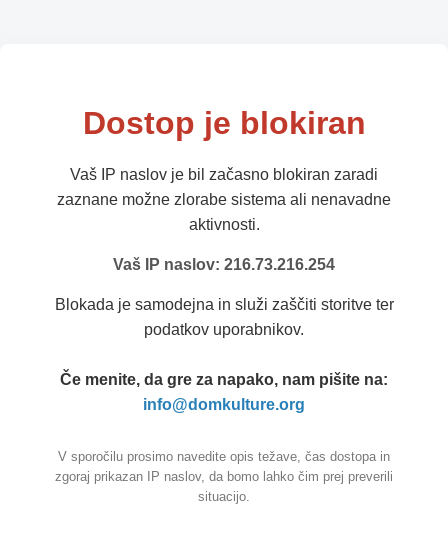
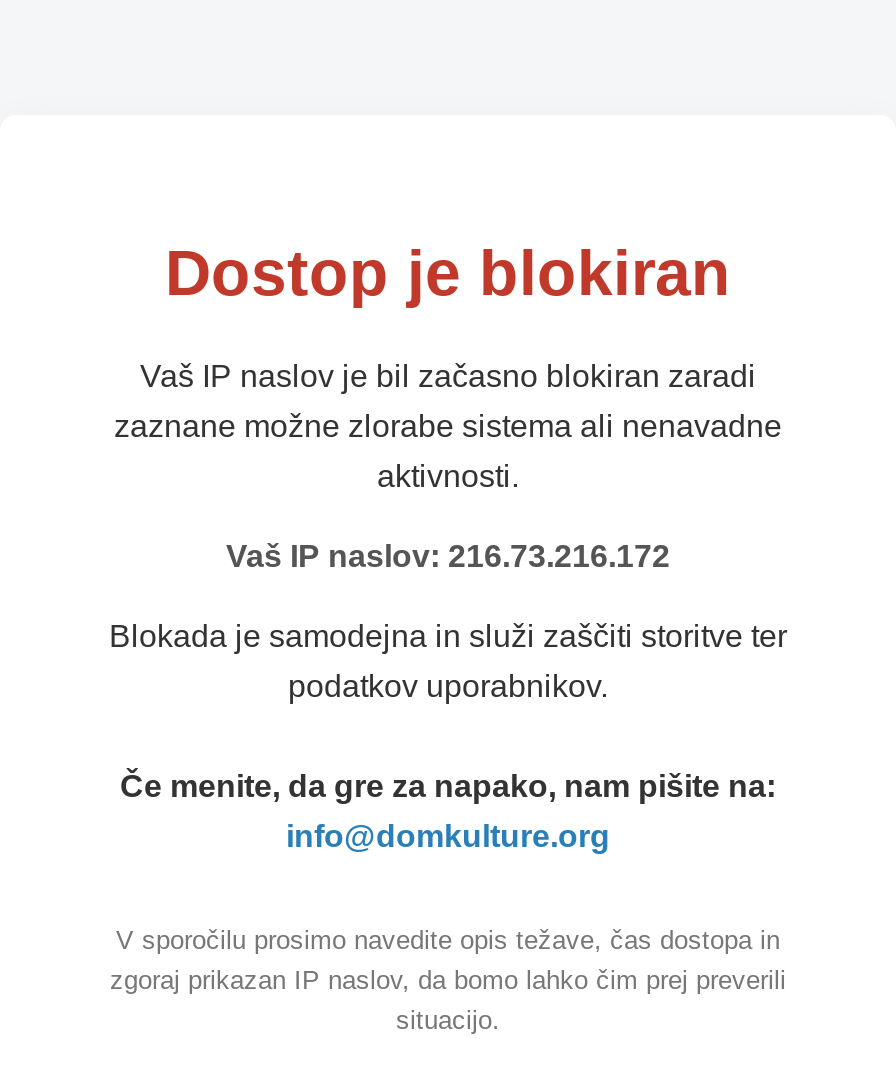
- Vaš IP naslov: 216.73.216.254
+ Vaš IP naslov: 216.73.216.172
